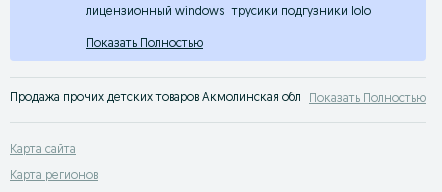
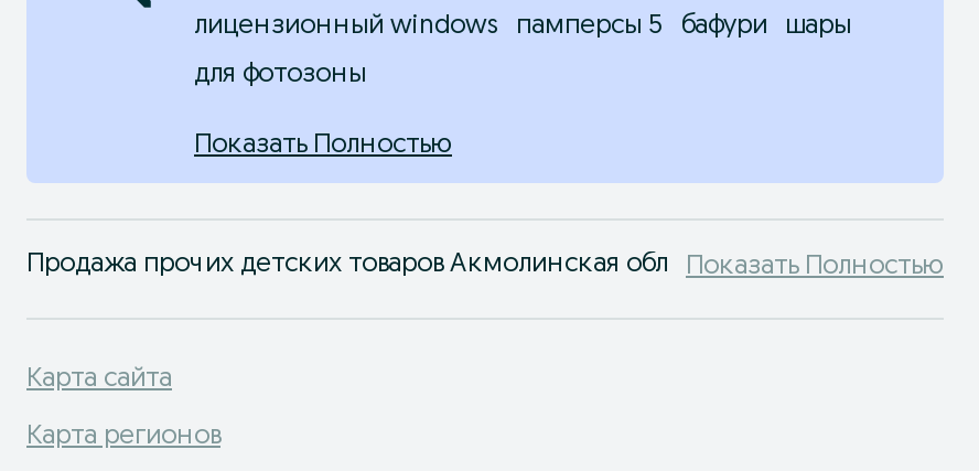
- трусики подгузники lolo
+ памперсы 5
+ бафури
+ шары
+ для фотозоны
